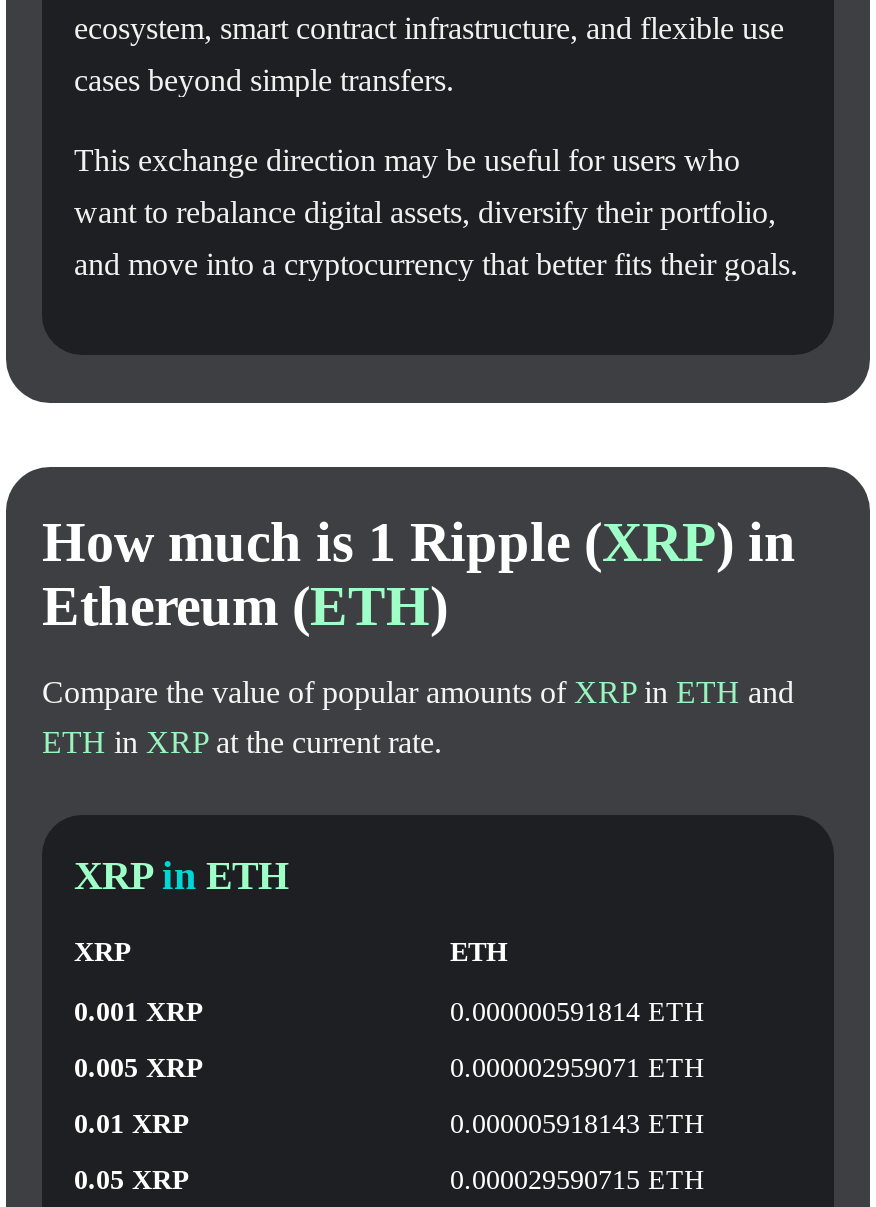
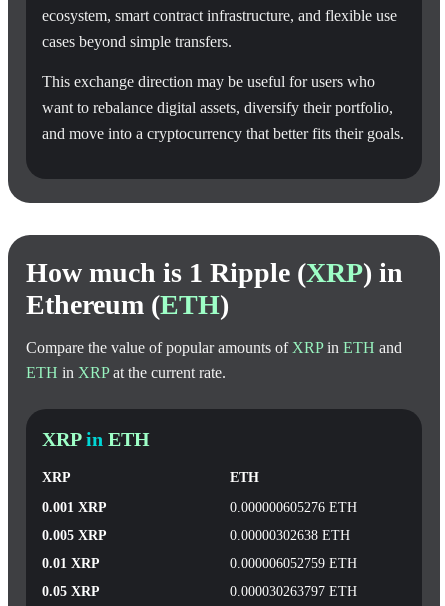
- 0.000000591814 ETH
+ 0.000000605276 ETH

- 0.000002959071 ETH
+ 0.00000302638 ETH

- 0.000005918143 ETH
+ 0.000006052759 ETH

- 0.000029590715 ETH
+ 0.000030263797 ETH
